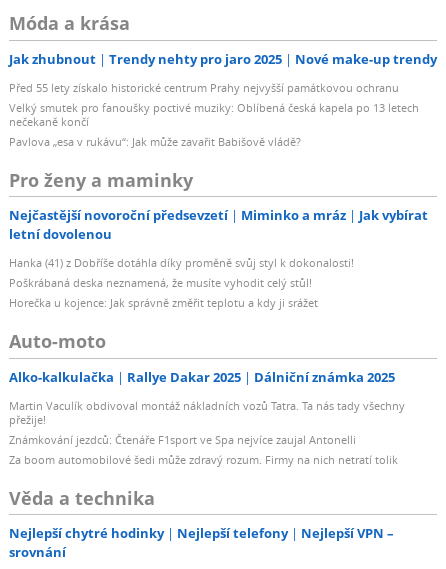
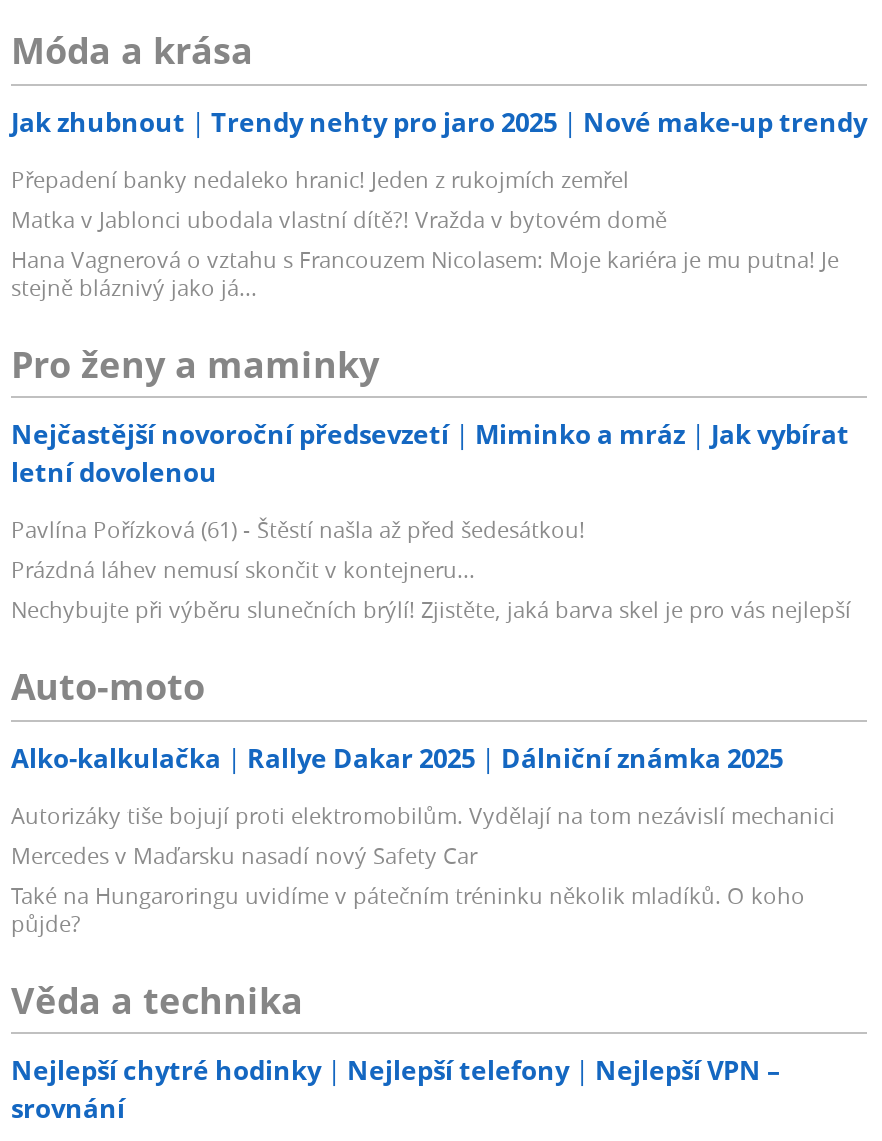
- Před 55 lety získalo historické centrum Prahy nejvyšší památkovou ochranu
- Velký smutek pro fanoušky poctivé muziky: Oblíbená česká kapela po 13 letech
- nečekaně končí
- Pavlova „esa v rukávu“: Jak může zavařit Babišově vládě?
+ Přepadení banky nedaleko hranic! Jeden z rukojmích zemřel
+ Matka v Jablonci ubodala vlastní dítě?! Vražda v bytovém domě
+ Hana Vagnerová o vztahu s Francouzem Nicolasem: Moje kariéra je mu putna! Je
+ stejně bláznivý jako já...

- Hanka (41) z Dobříše dotáhla díky proměně svůj styl k dokonalosti!
- Poškrábaná deska neznamená, že musíte vyhodit celý stůl!
- Horečka u kojence: Jak správně změřit teplotu a kdy ji srážet
+ Pavlína Pořízková (61) - Štěstí našla až před šedesátkou!
+ Prázdná láhev nemusí skončit v kontejneru...
+ Nechybujte při výběru slunečních brýlí! Zjistěte, jaká barva skel je pro vás nejlepší

- Martin Vaculík obdivoval montáž nákladních vozů Tatra. Ta nás tady všechny
- přežije!
- Známkování jezdců: Čtenáře F1sport ve Spa nejvíce zaujal Antonelli
- Za boom automobilové šedi může zdravý rozum. Firmy na nich netratí tolik
+ Autorizáky tiše bojují proti elektromobilům. Vydělají na tom nezávislí mechanici
+ Mercedes v Maďarsku nasadí nový Safety Car
+ Také na Hungaroringu uvidíme v pátečním tréninku několik mladíků. O koho
+ půjde?
